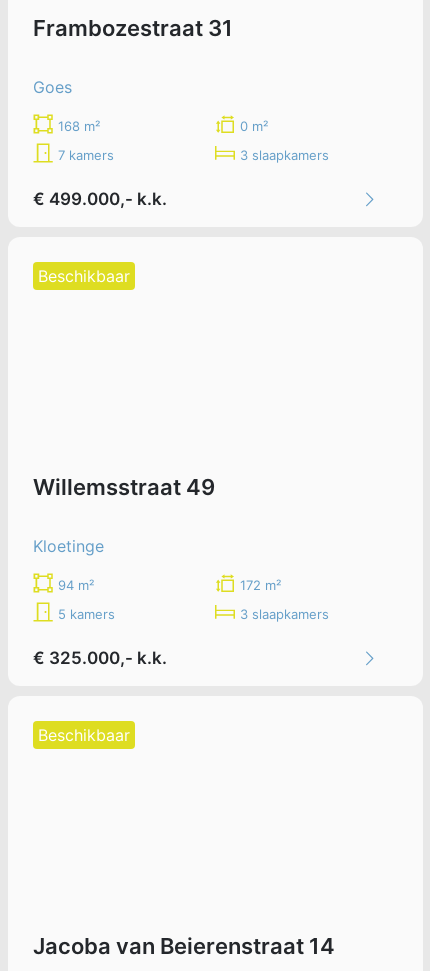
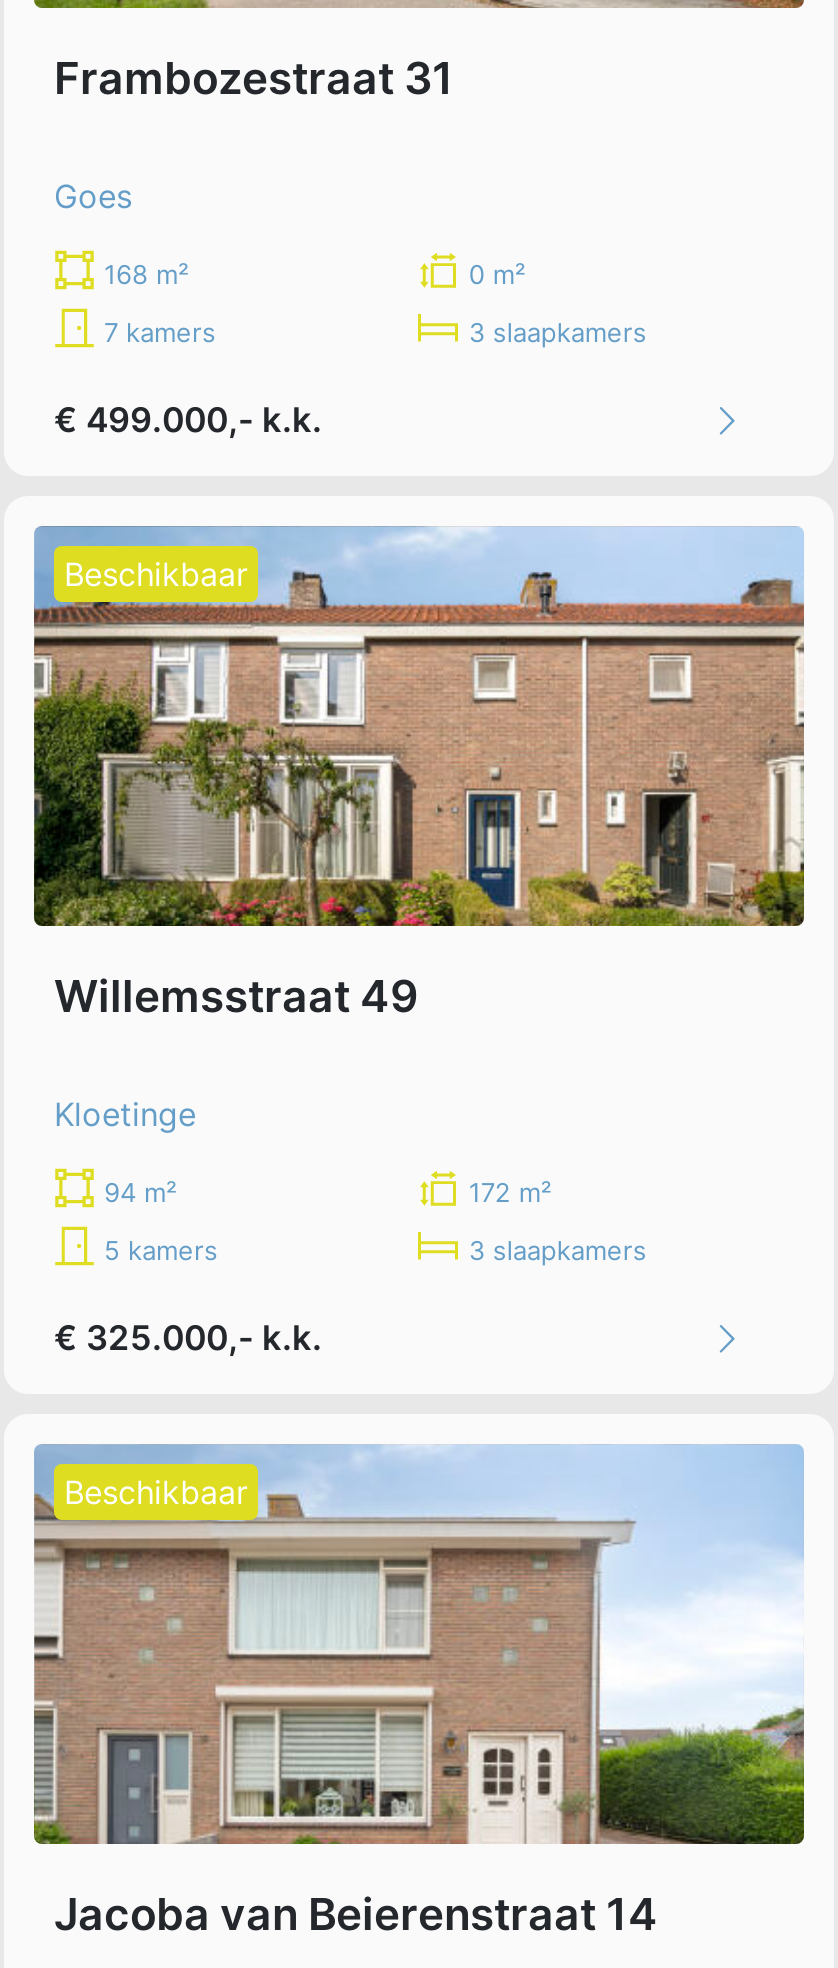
+ [image]

+ [image]
